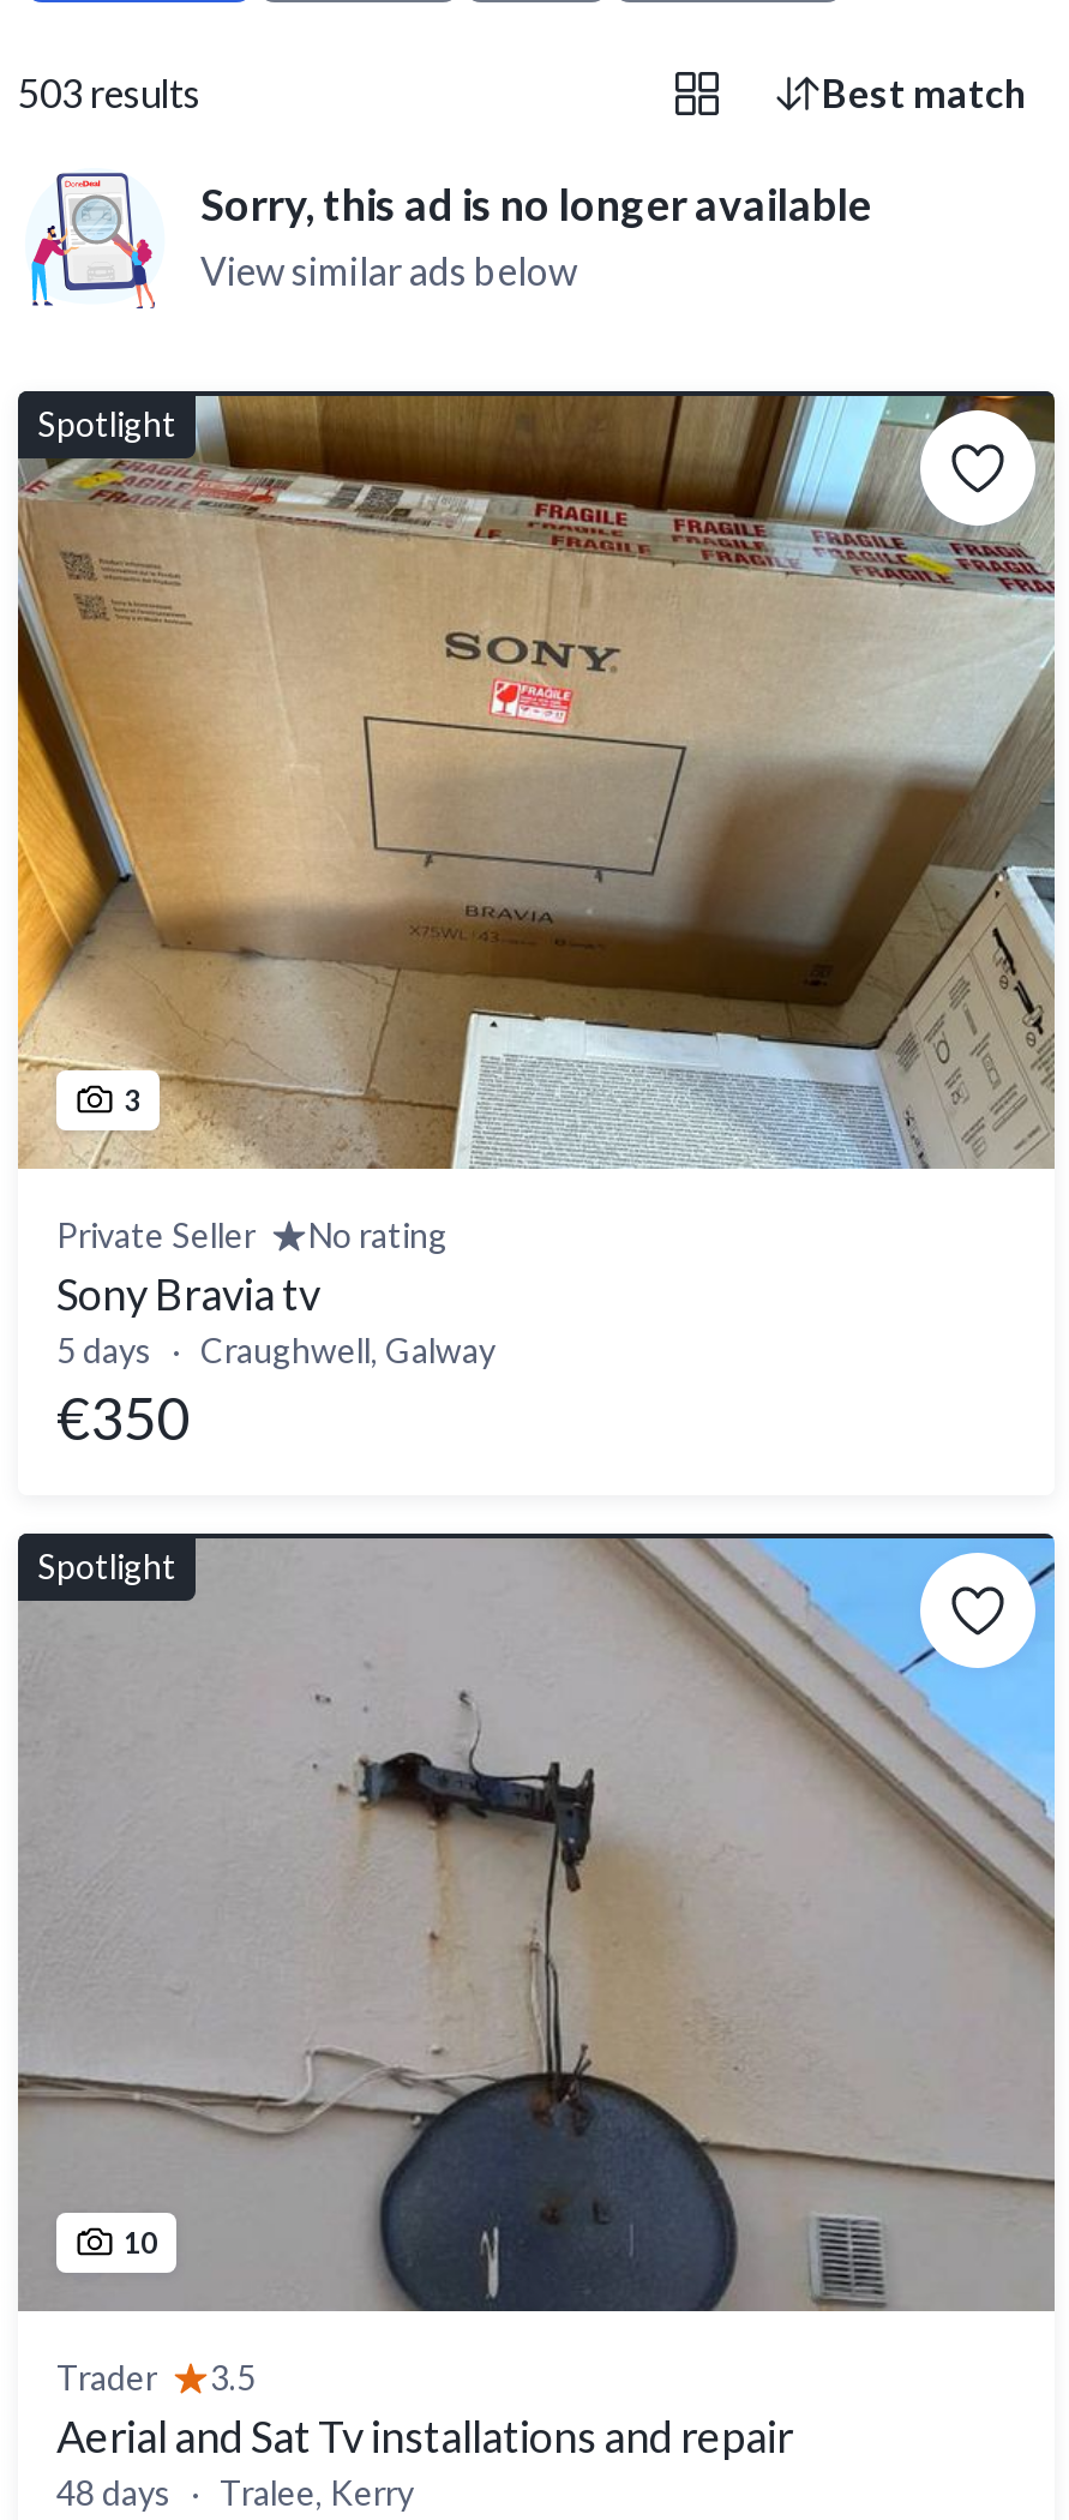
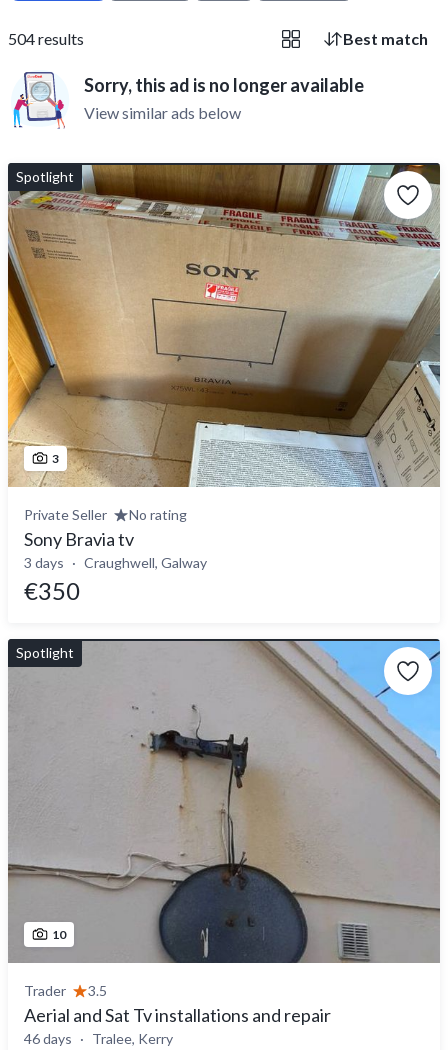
- 503 results
+ 504 results

- 5 days Craughwell, Galway
+ 3 days Craughwell, Galway

- 48 days Tralee, Kerry
+ 46 days Tralee, Kerry
